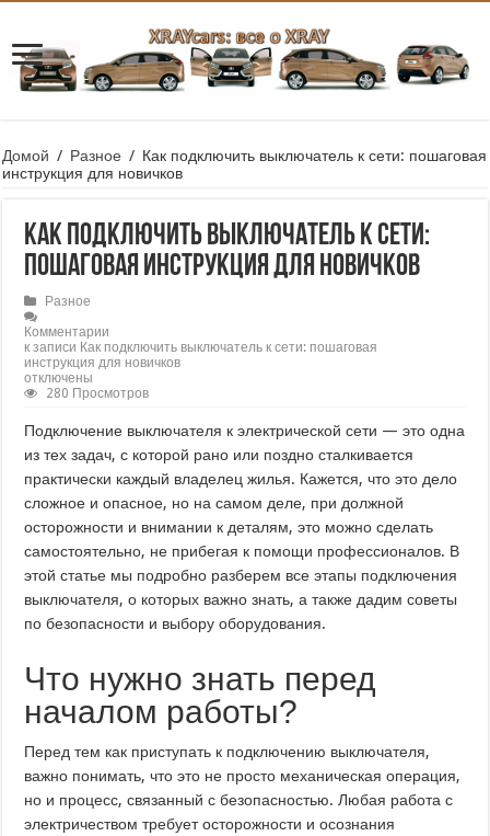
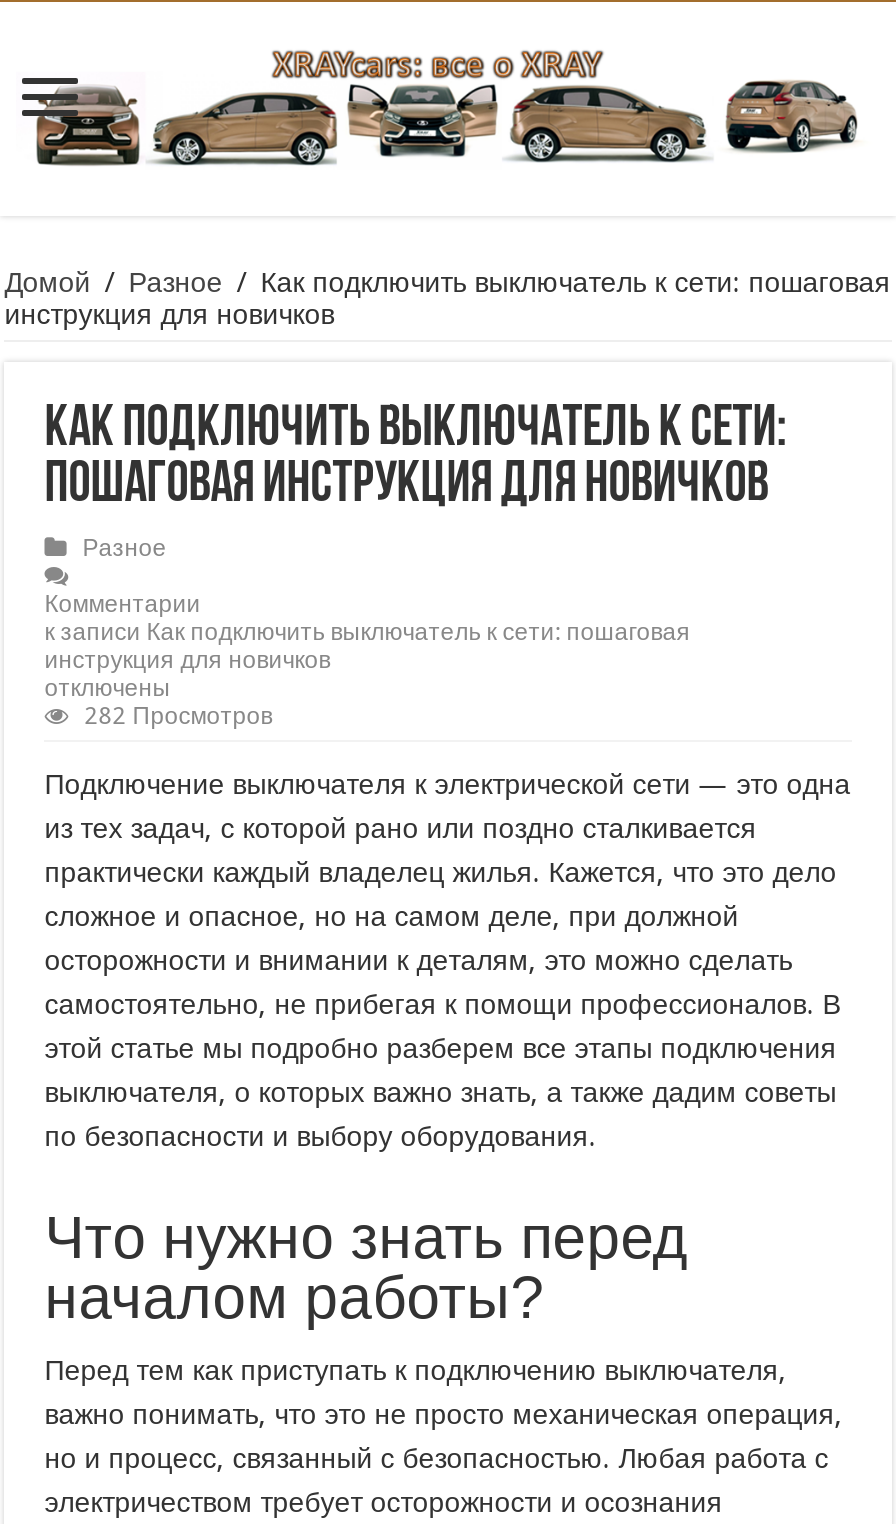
- 280 Просмотров
+ 282 Просмотров
